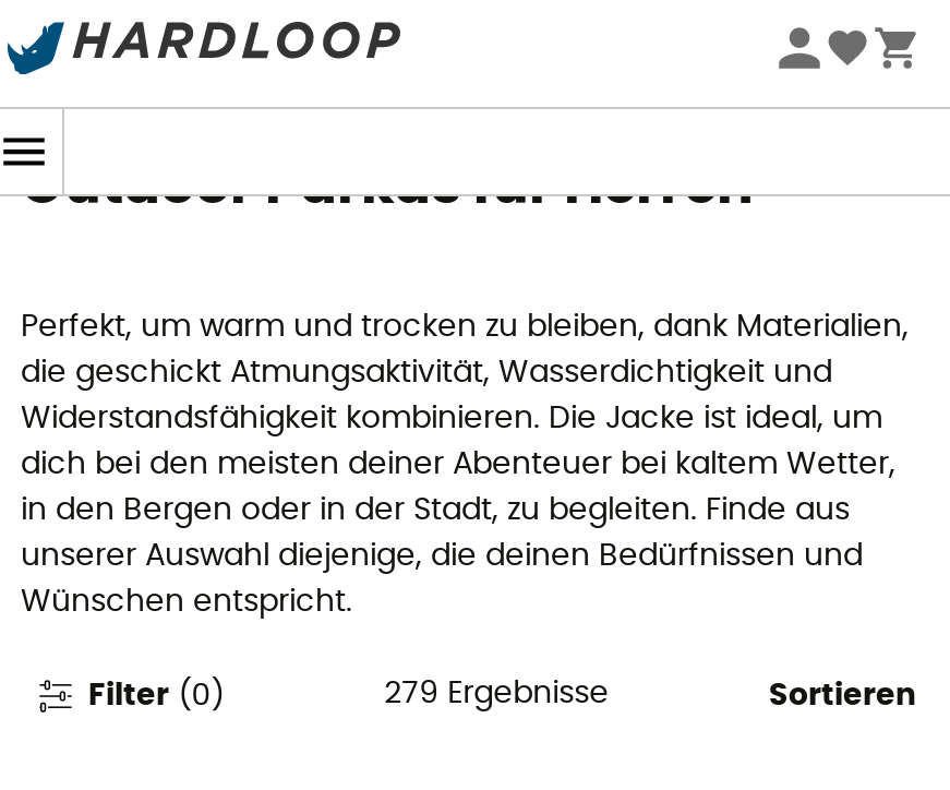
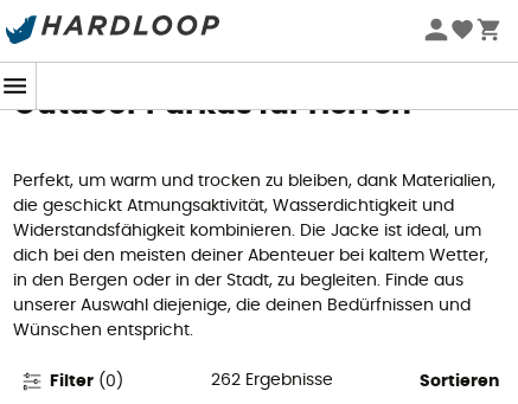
- 279 Ergebnisse
+ 262 Ergebnisse
